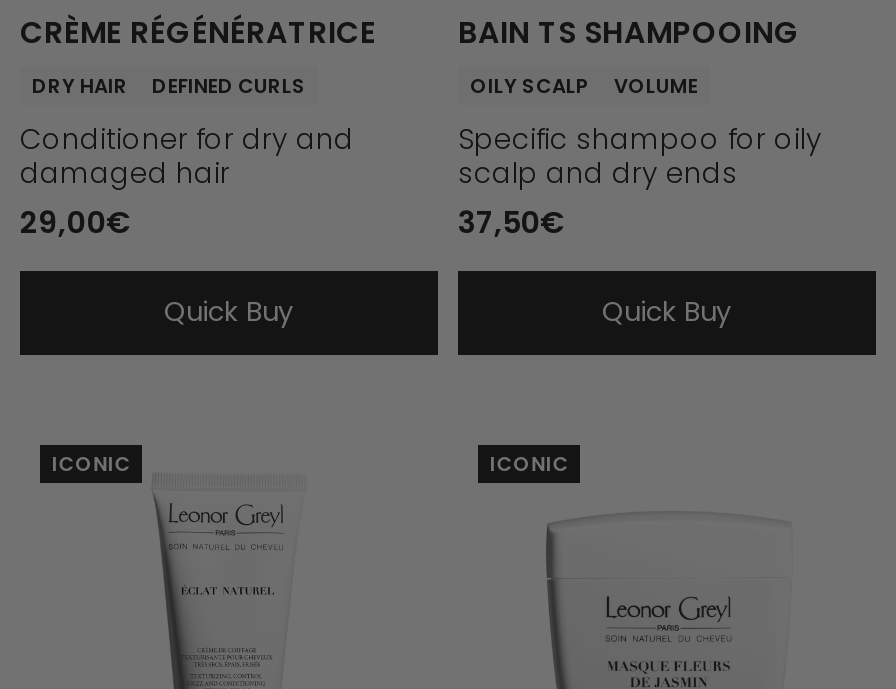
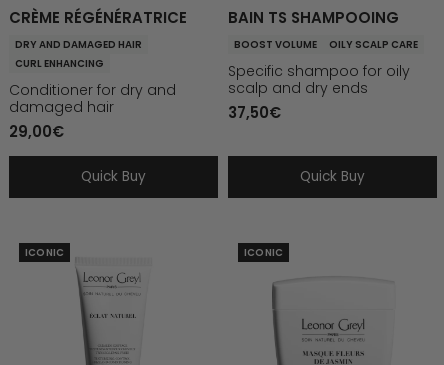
- DRY HAIR
- DEFINED CURLS
+ DRY AND DAMAGED HAIR
+ CURL ENHANCING

- OILY SCALP
- VOLUME
+ BOOST VOLUME
+ OILY SCALP CARE
